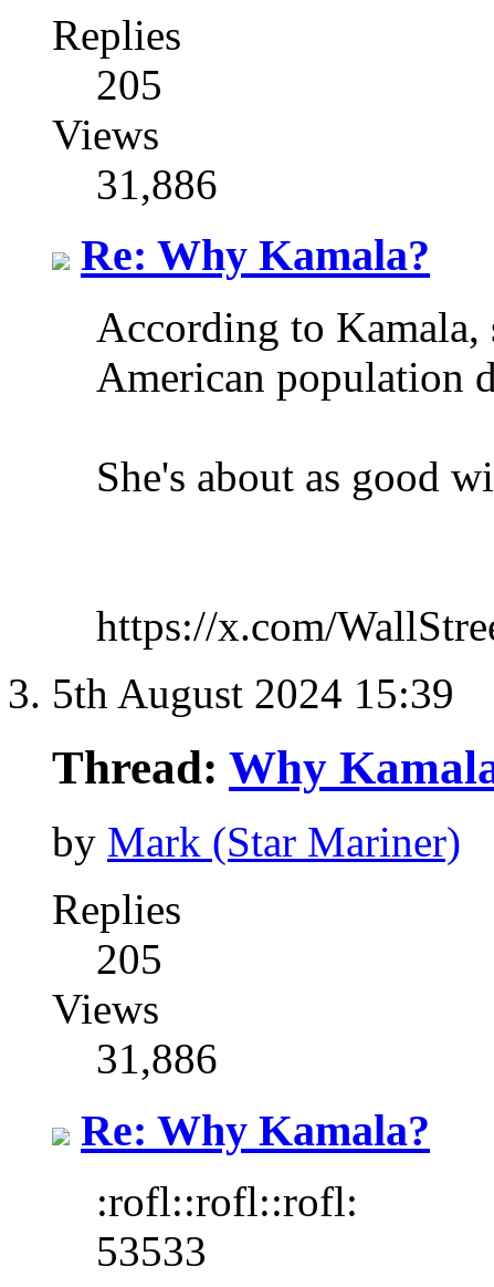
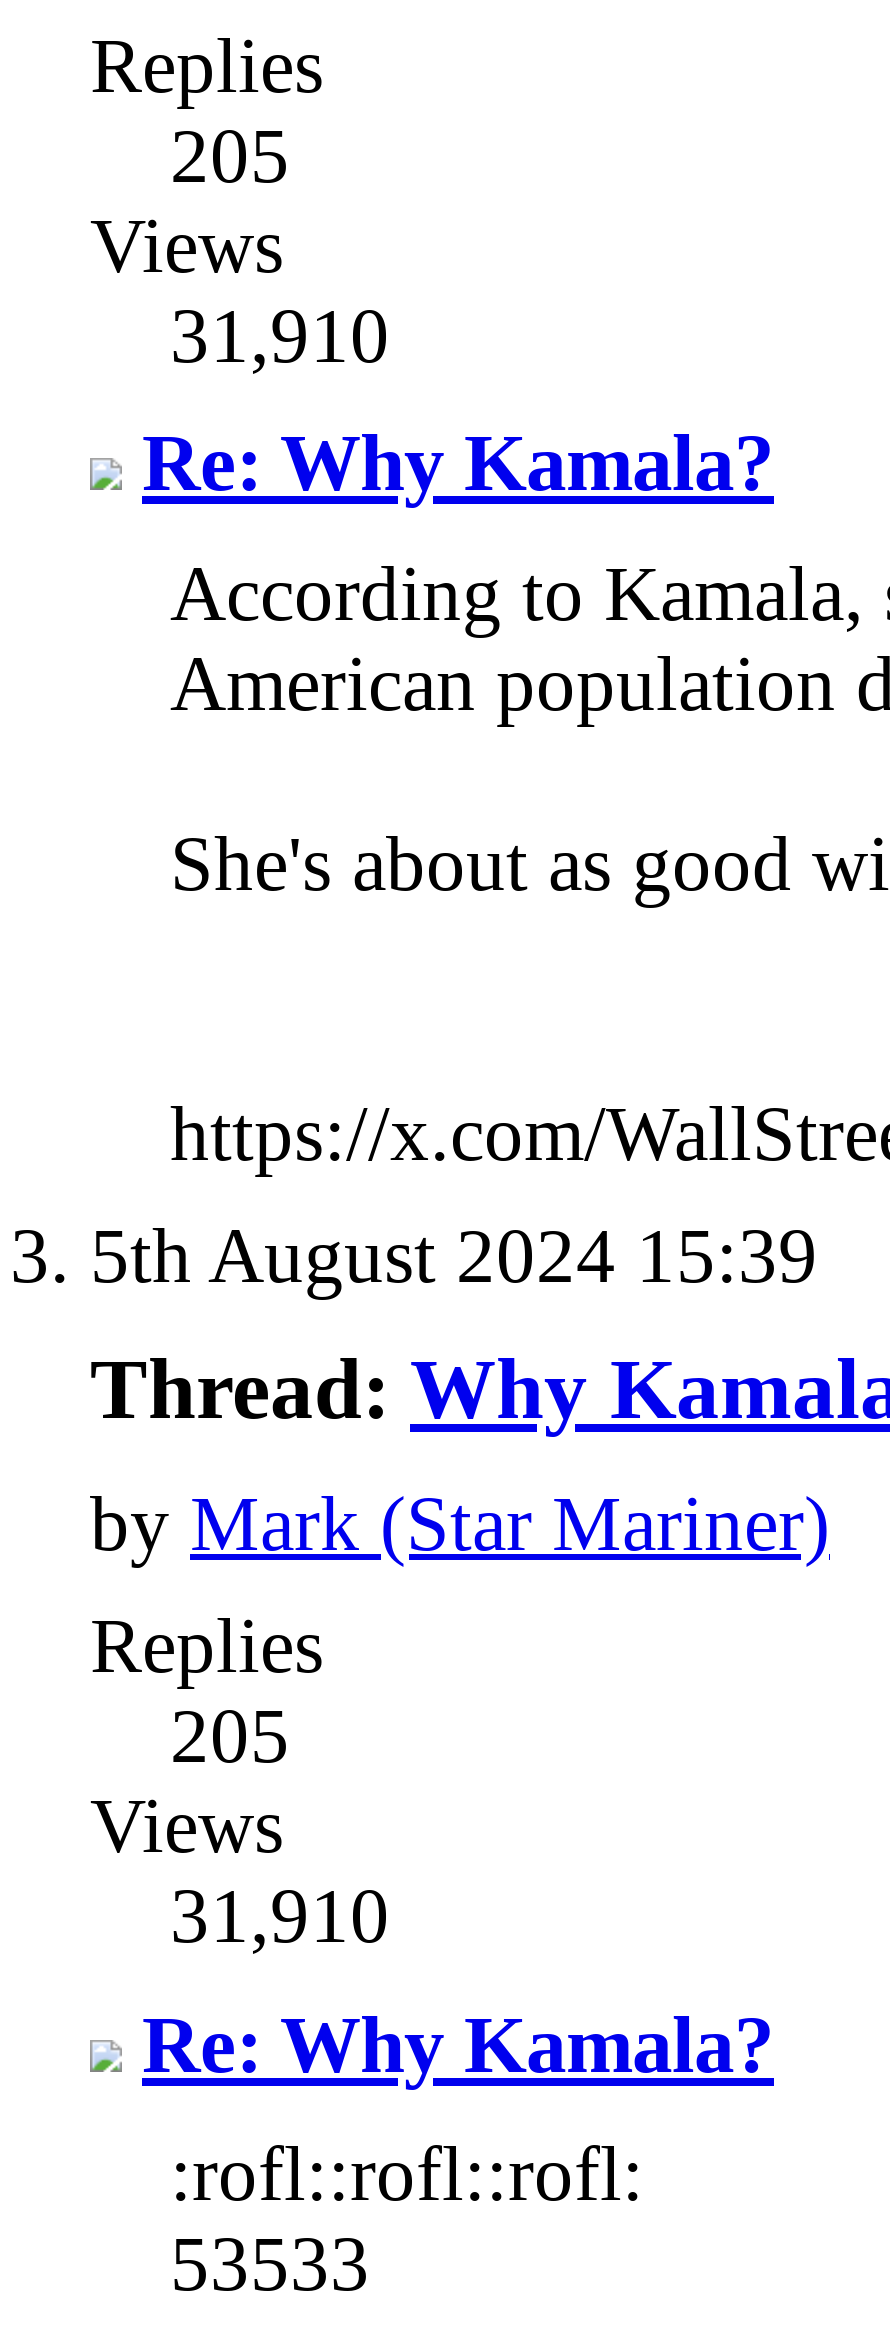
- 31,886
+ 31,910

- 31,886
+ 31,910
